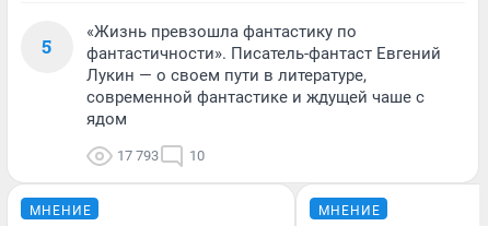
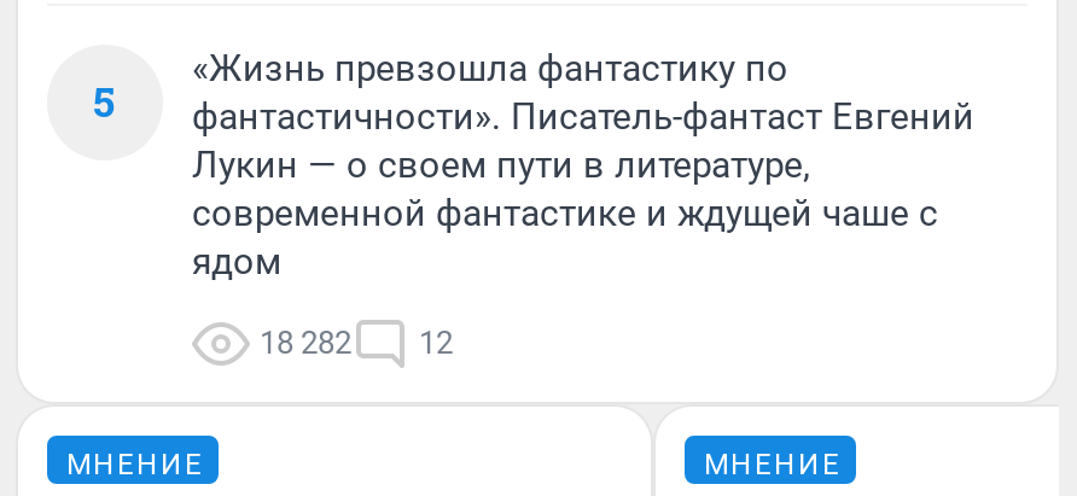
- 17 793
+ 18 282

- 10
+ 12
